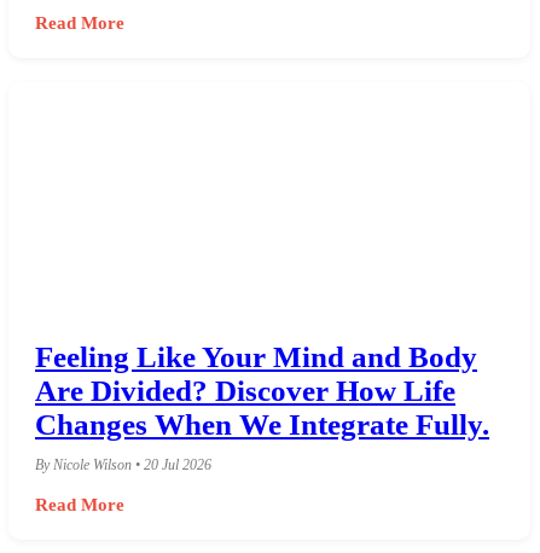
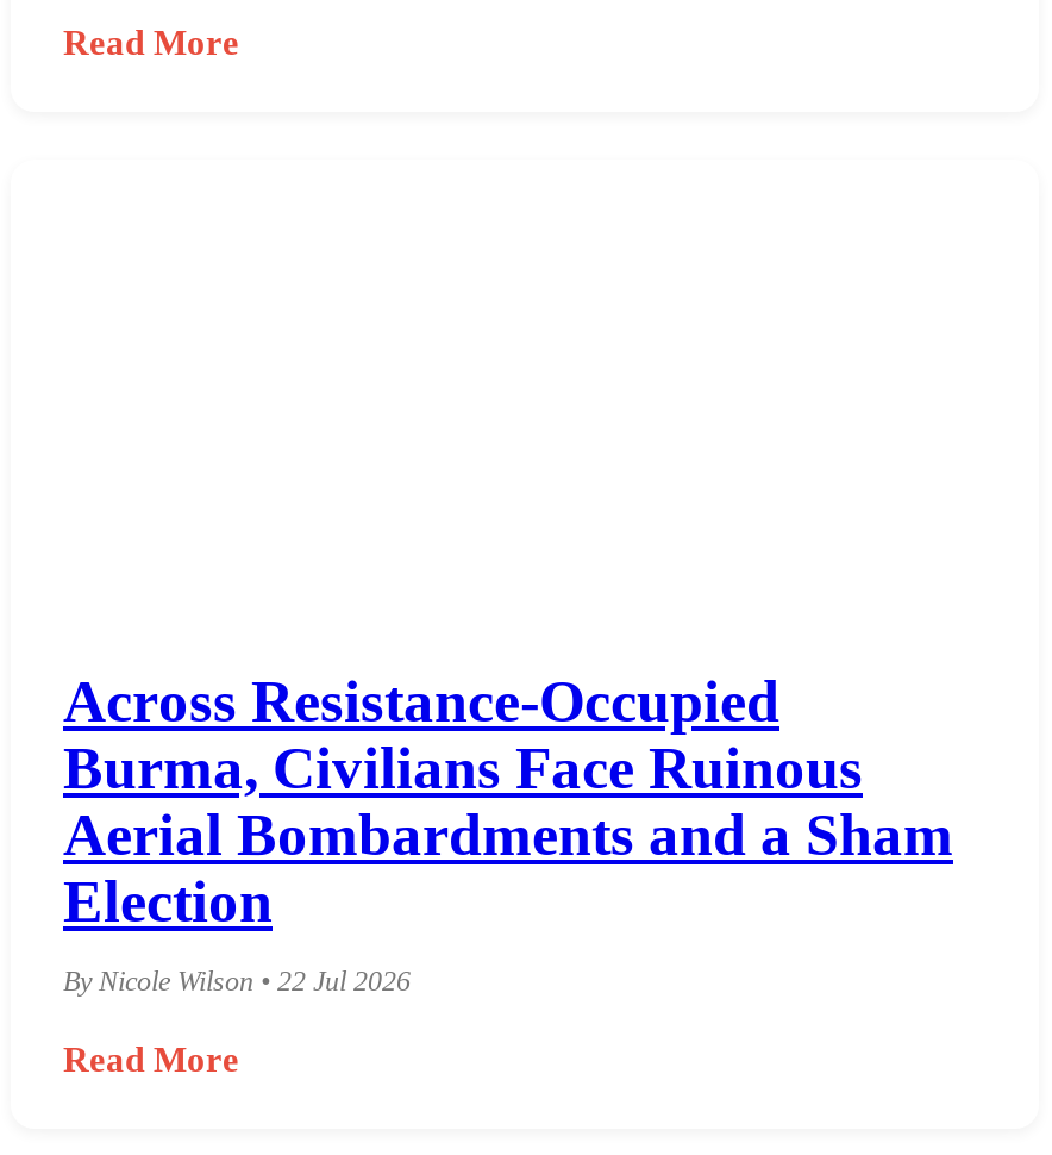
- Feeling Like Your Mind and Body
- Are Divided? Discover How Life
- Changes When We Integrate Fully.
+ Across Resistance-Occupied
+ Burma, Civilians Face Ruinous
+ Aerial Bombardments and a Sham
+ Election

- By Nicole Wilson • 20 Jul 2026
+ By Nicole Wilson • 22 Jul 2026
